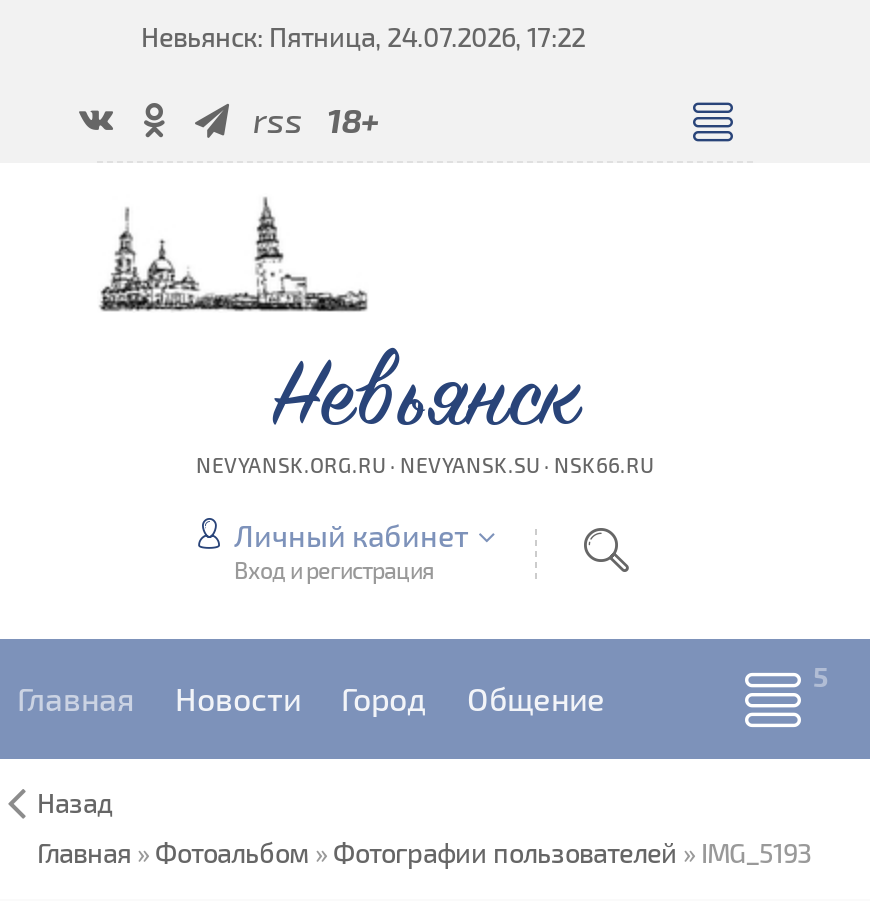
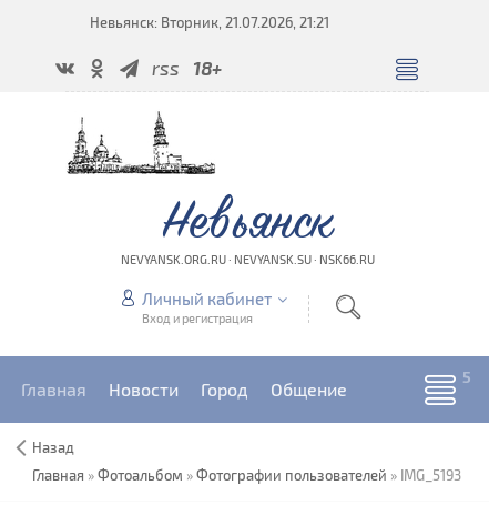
- Невьянск: Пятница, 24.07.2026, 17:22
+ Невьянск: Вторник, 21.07.2026, 21:21
